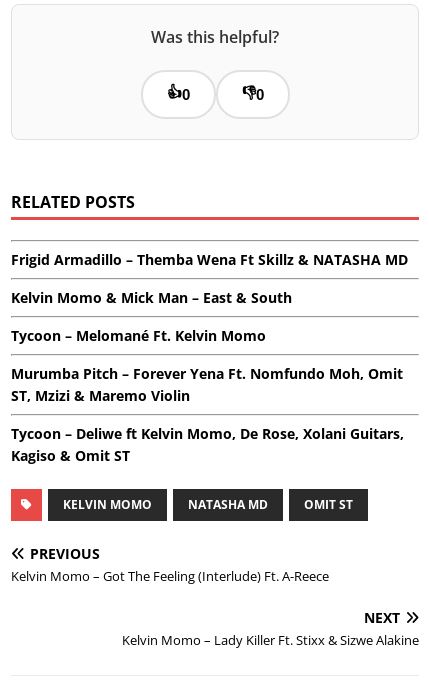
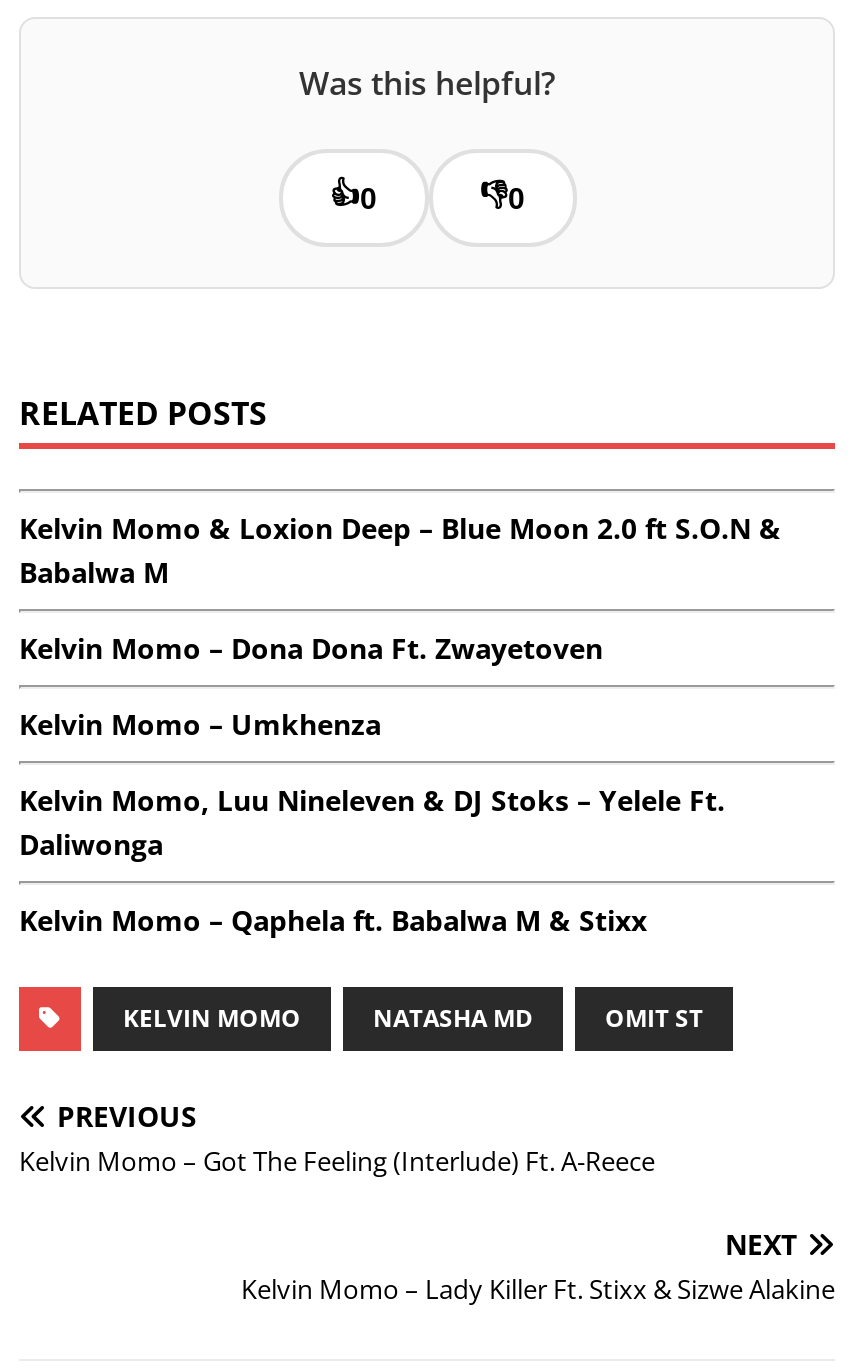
- Frigid Armadillo – Themba Wena Ft Skillz & NATASHA MD
+ Kelvin Momo & Loxion Deep – Blue Moon 2.0 ft S.O.N &
+ Babalwa M

- Kelvin Momo & Mick Man – East & South
+ Kelvin Momo – Dona Dona Ft. Zwayetoven

- Tycoon – Melomané Ft. Kelvin Momo
+ Kelvin Momo – Umkhenza

- Murumba Pitch – Forever Yena Ft. Nomfundo Moh, Omit
- ST, Mzizi & Maremo Violin
+ Kelvin Momo, Luu Nineleven & DJ Stoks – Yelele Ft.
+ Daliwonga

- Tycoon – Deliwe ft Kelvin Momo, De Rose, Xolani Guitars,
- Kagiso & Omit ST
+ Kelvin Momo – Qaphela ft. Babalwa M & Stixx
